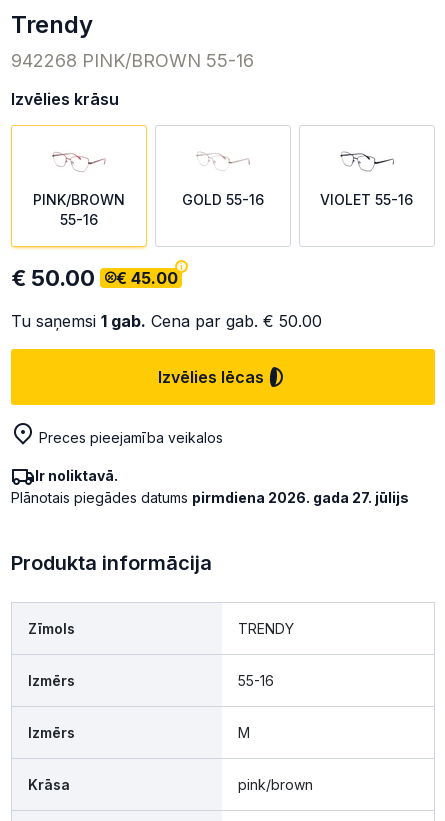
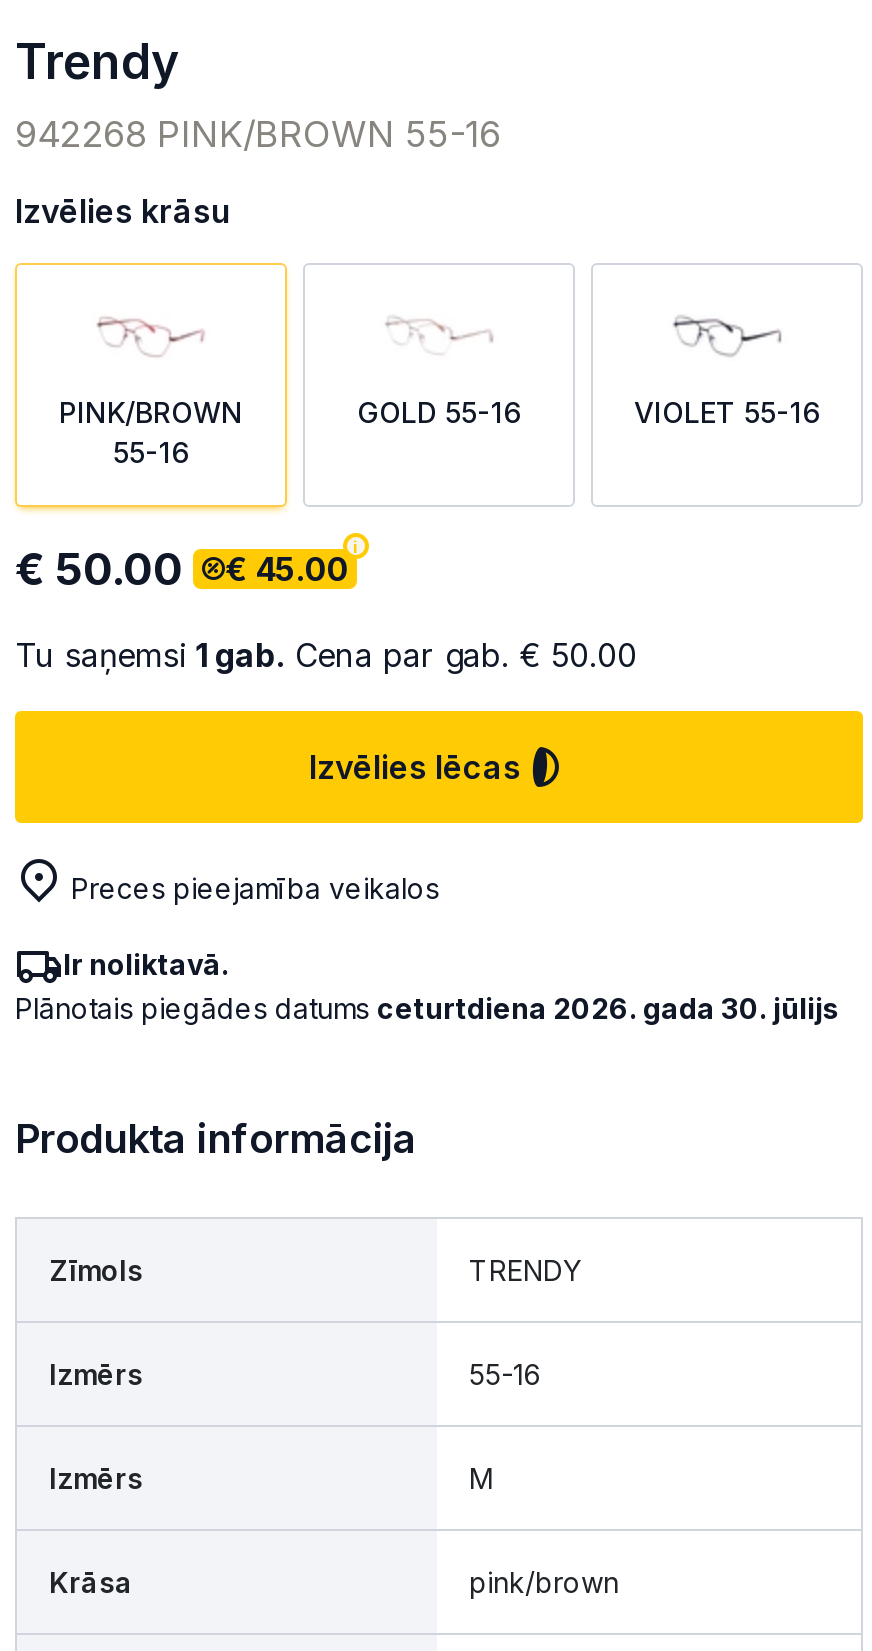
- Plānotais piegādes datums pirmdiena 2026. gada 27. jūlijs
+ Plānotais piegādes datums ceturtdiena 2026. gada 30. jūlijs
